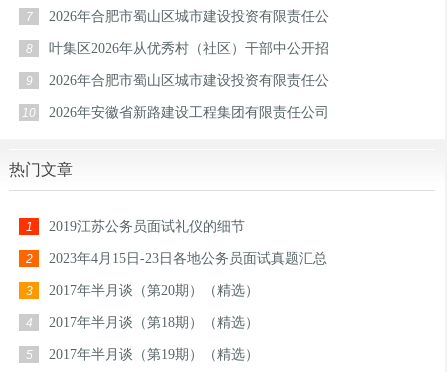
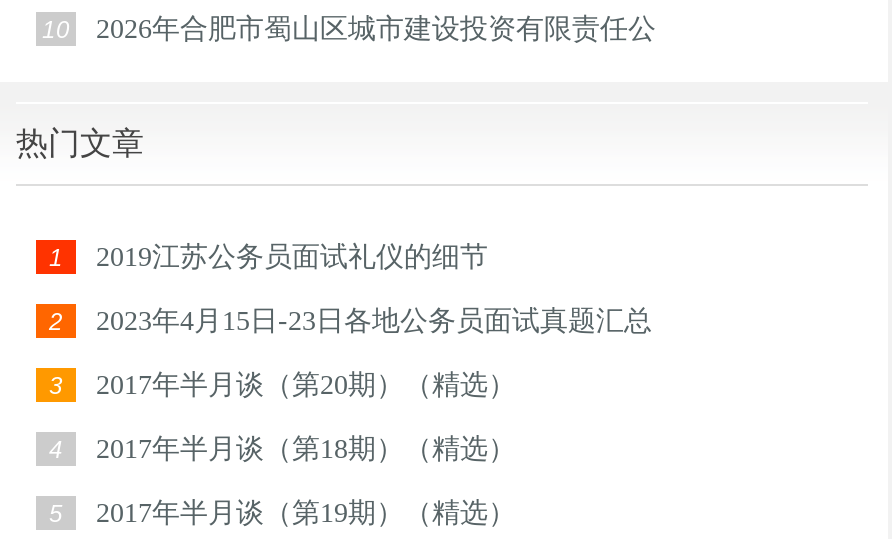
- 7 2026年合肥市蜀山区城市建设投资有限责任公
+ 10 2026年合肥市蜀山区城市建设投资有限责任公

- 8
- 叶集区2026年从优秀村（社区）干部中公开招
- 9
- 2026年合肥市蜀山区城市建设投资有限责任公
- 10
- 2026年安徽省新路建设工程集团有限责任公司
